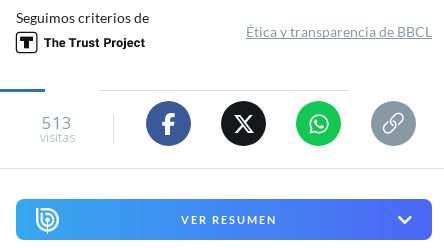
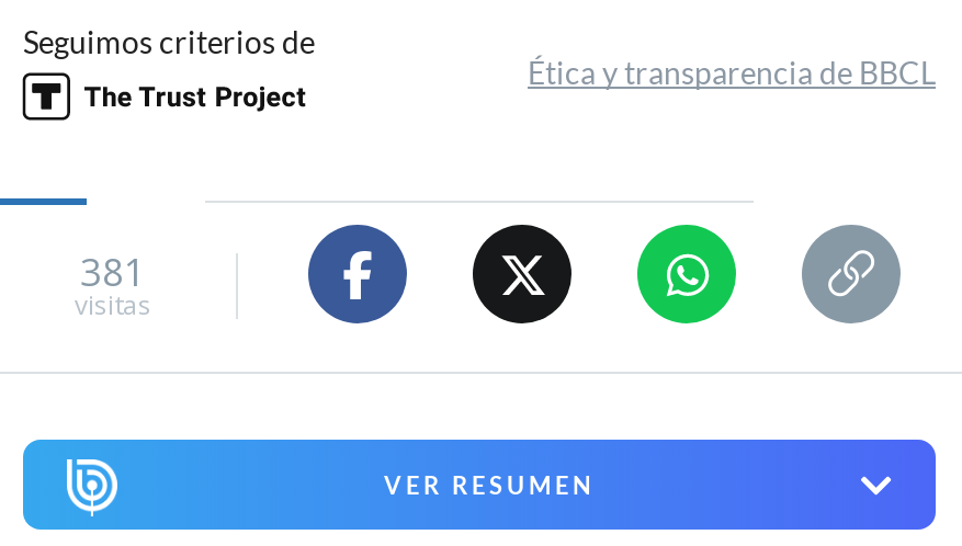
- 513
+ 381
